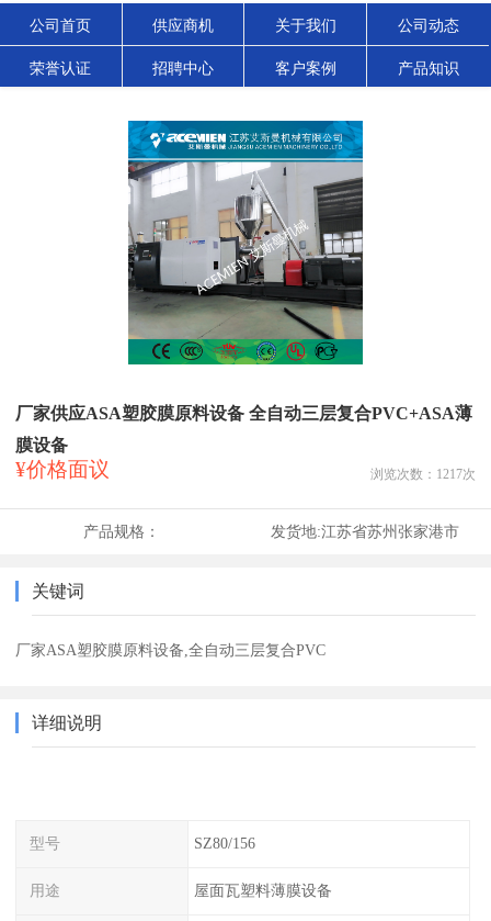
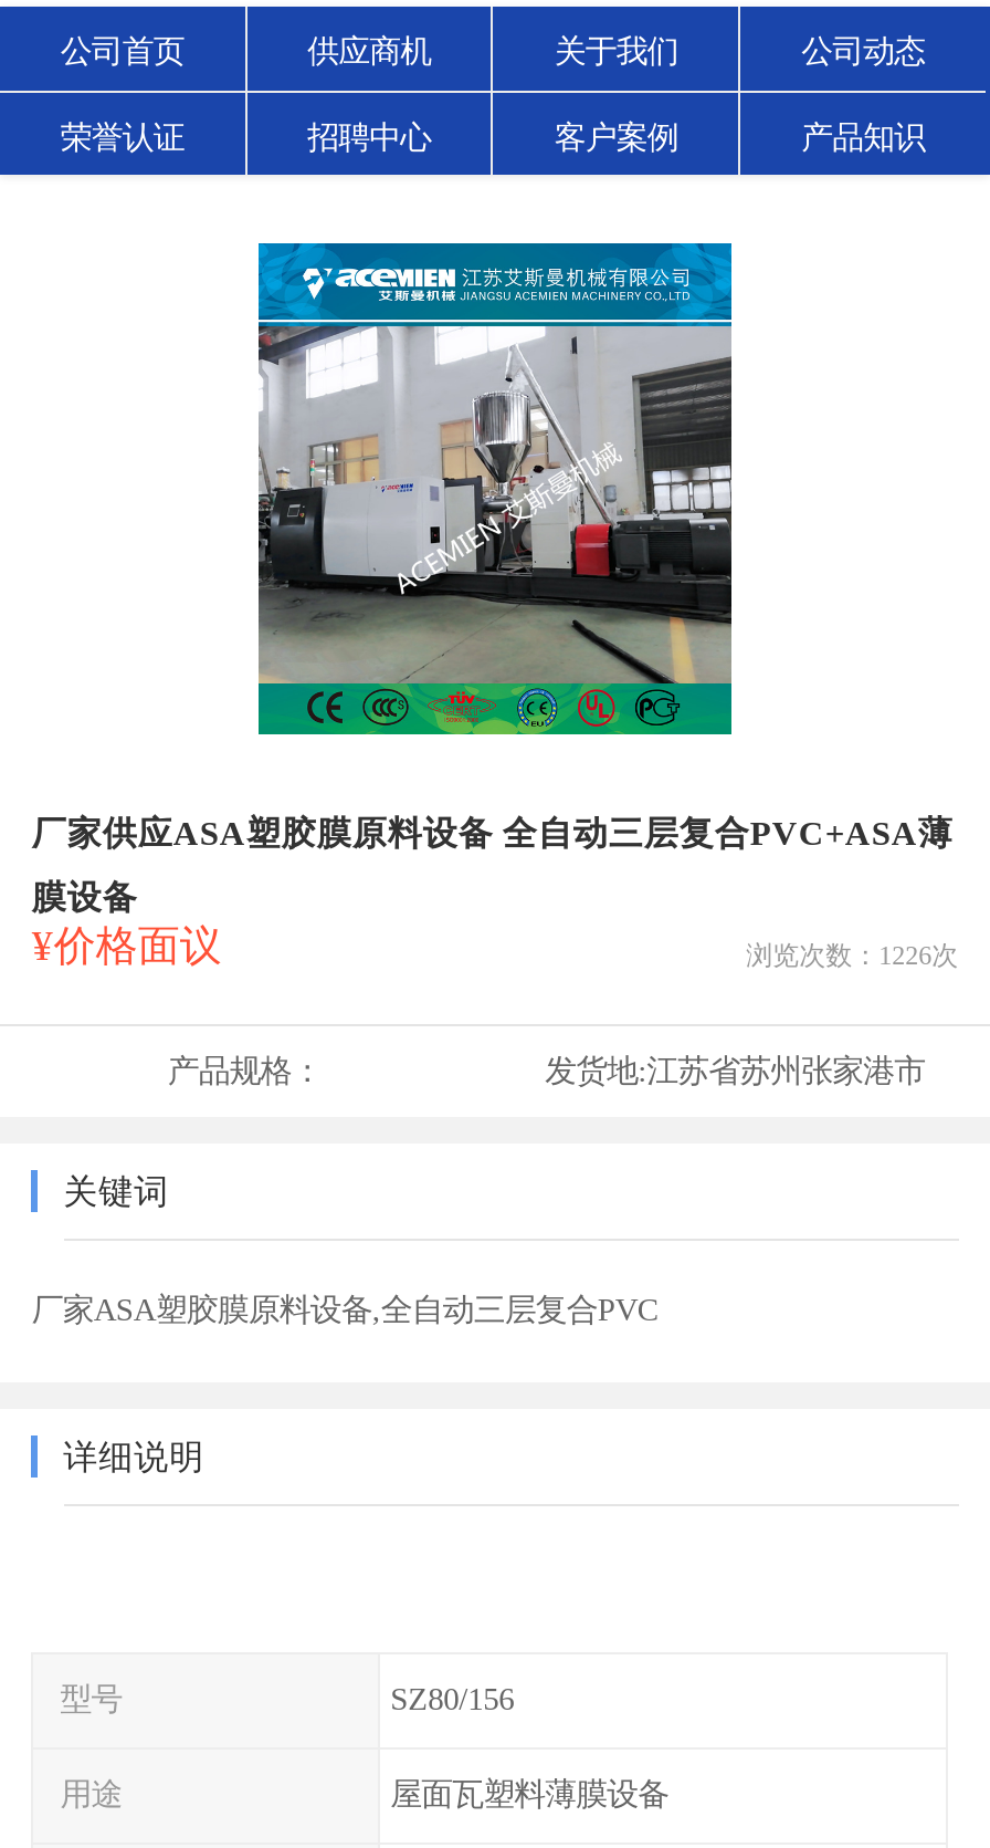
- 浏览次数：1217次
+ 浏览次数：1226次
